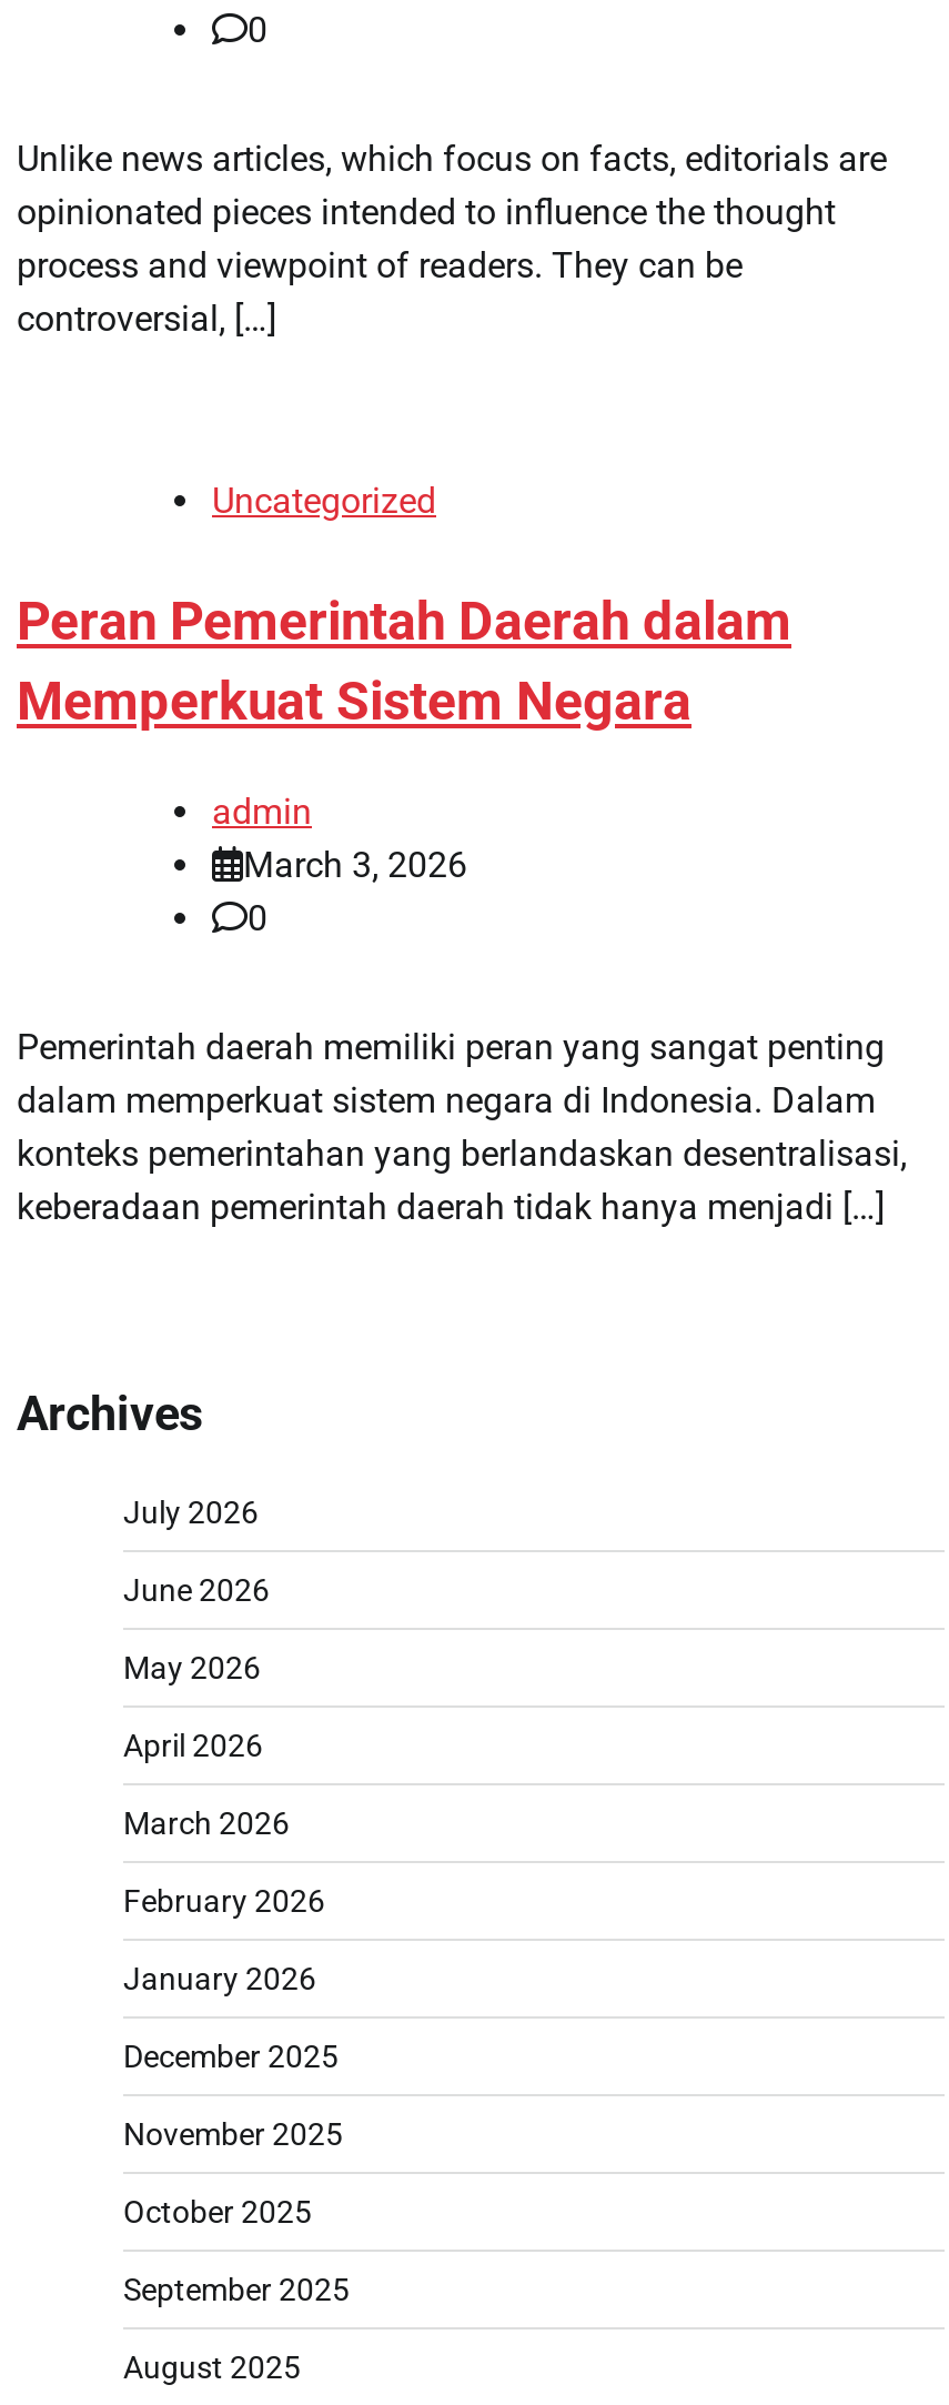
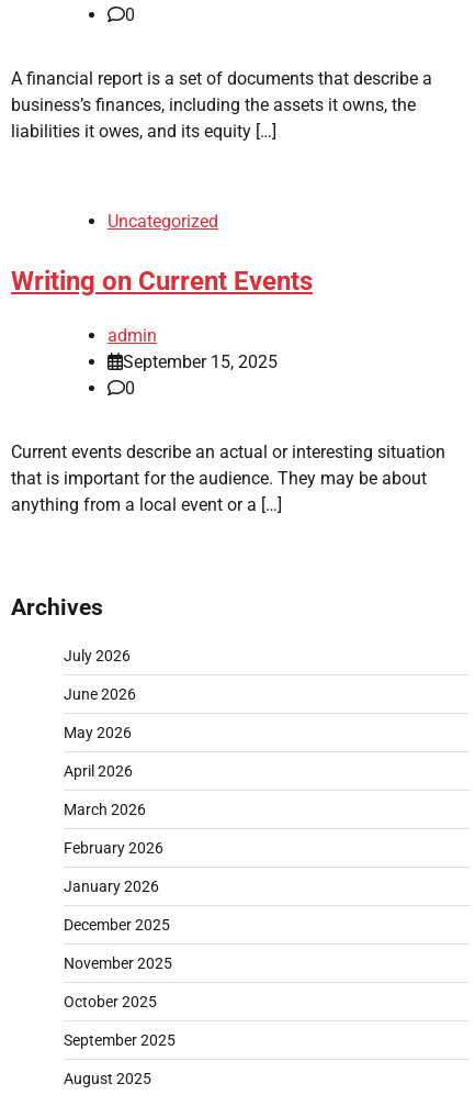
- Unlike news articles, which focus on facts, editorials are
- opinionated pieces intended to influence the thought
- process and viewpoint of readers. They can be
- controversial, […]
+ A financial report is a set of documents that describe a
+ business’s finances, including the assets it owns, the
+ liabilities it owes, and its equity […]

- Peran Pemerintah Daerah dalam
- Memperkuat Sistem Negara
+ Writing on Current Events

- March 3, 2026
+ September 15, 2025

- Pemerintah daerah memiliki peran yang sangat penting
- dalam memperkuat sistem negara di Indonesia. Dalam
- konteks pemerintahan yang berlandaskan desentralisasi,
- keberadaan pemerintah daerah tidak hanya menjadi […]
+ Current events describe an actual or interesting situation
+ that is important for the audience. They may be about
+ anything from a local event or a […]
